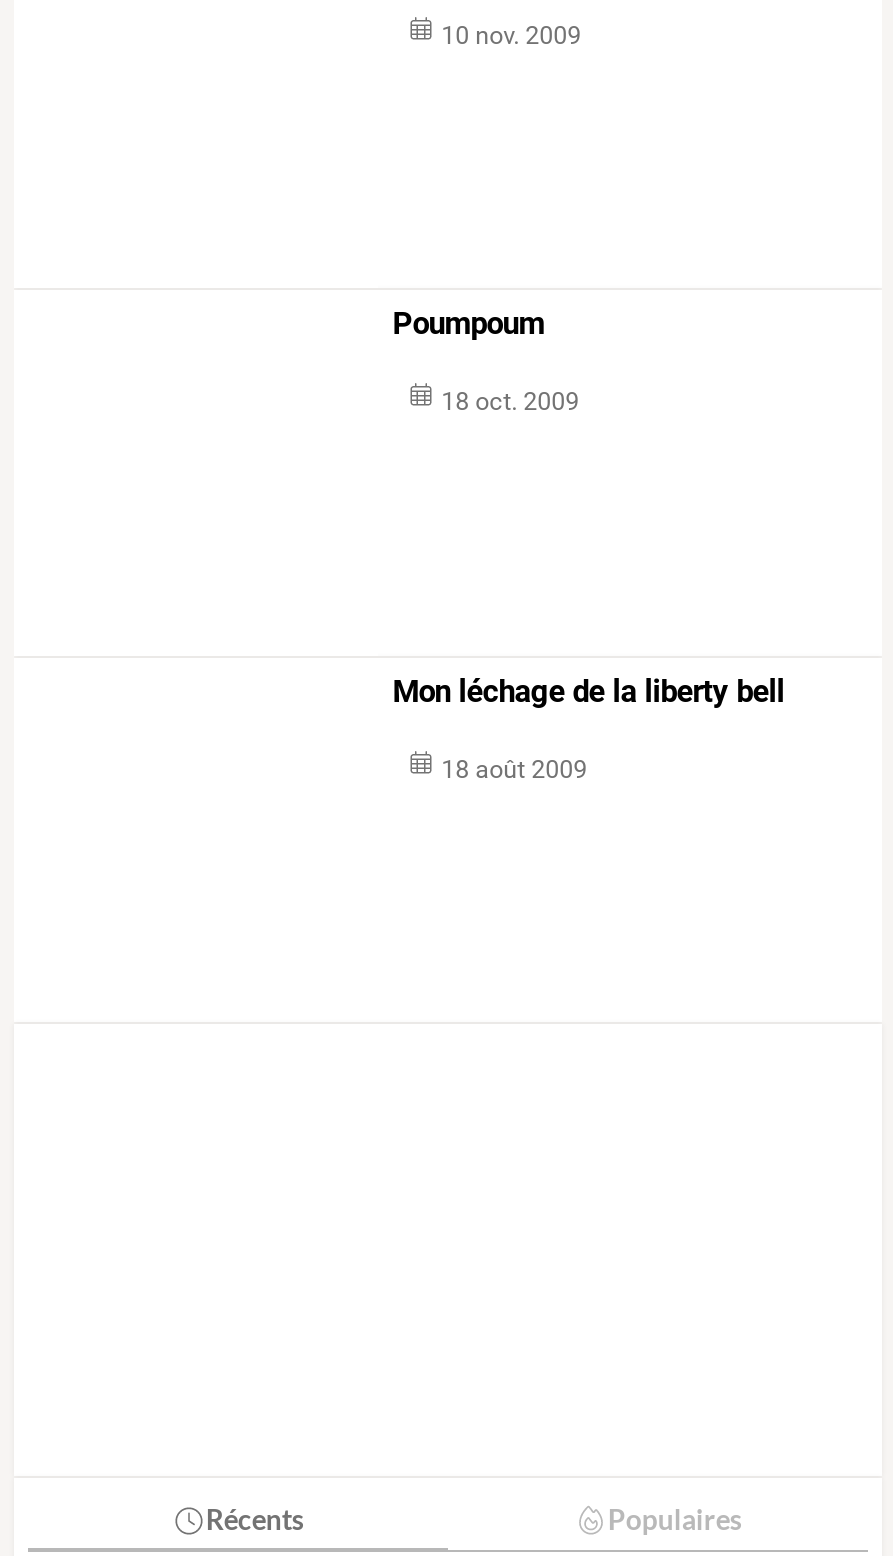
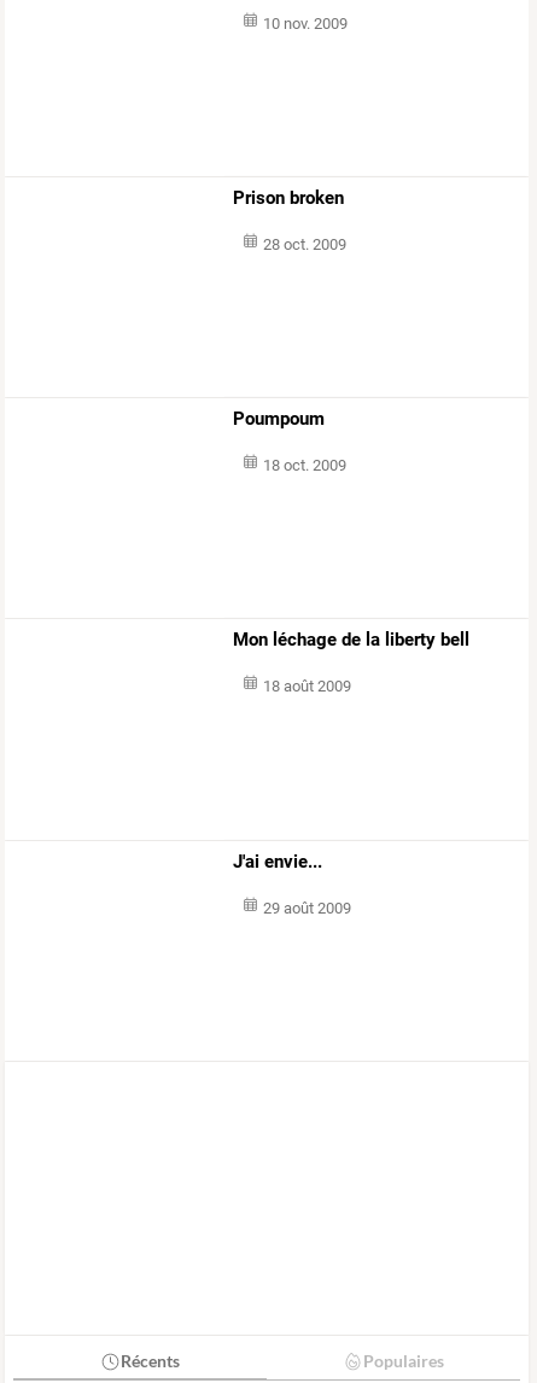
+ Prison broken
+ 28 oct. 2009

+ J'ai envie...
+ 29 août 2009
